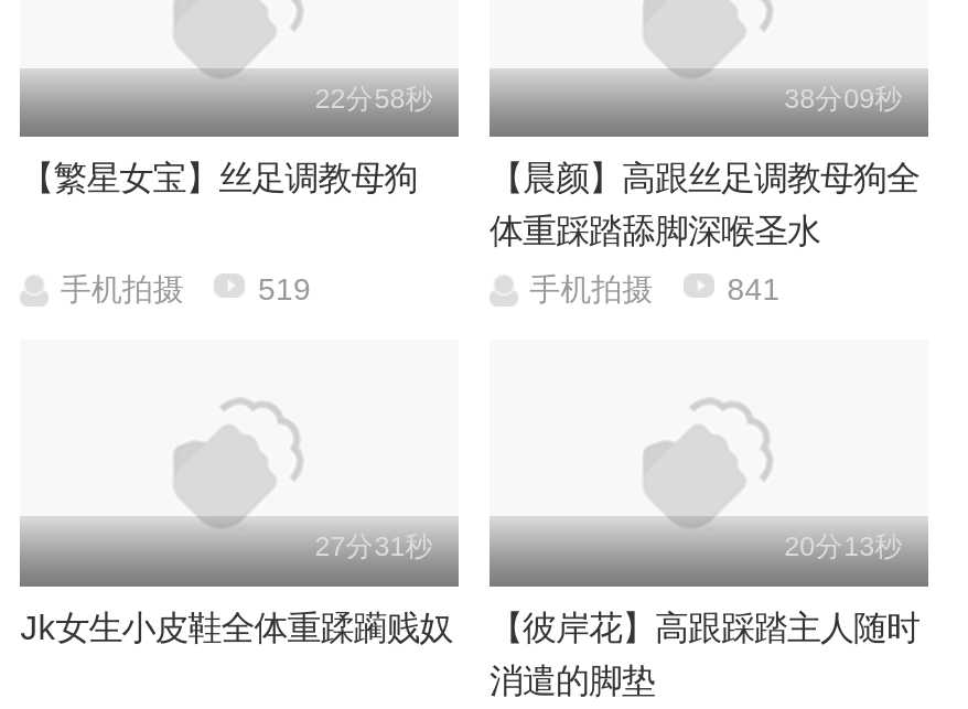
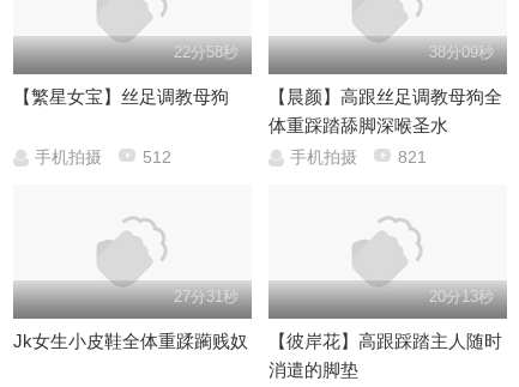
- 519
+ 512

- 841
+ 821
